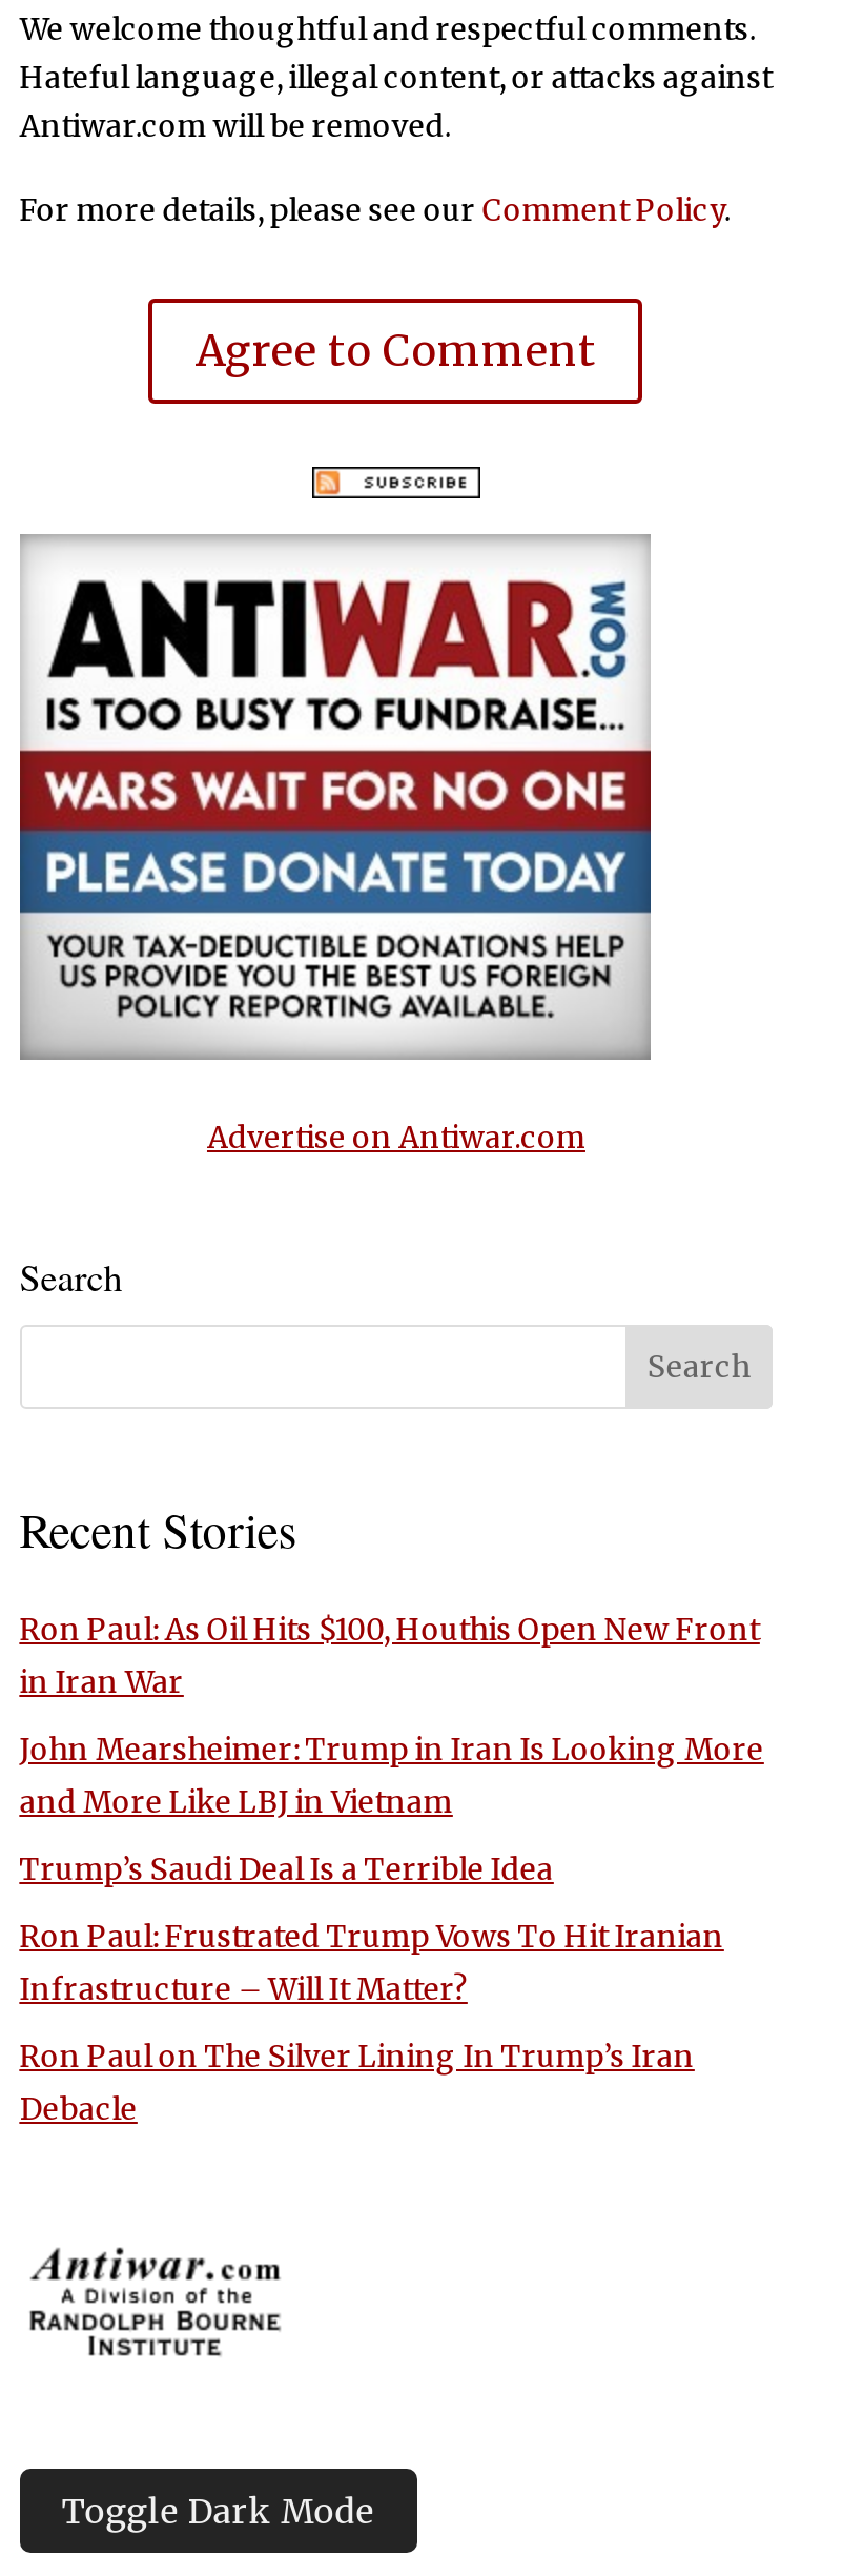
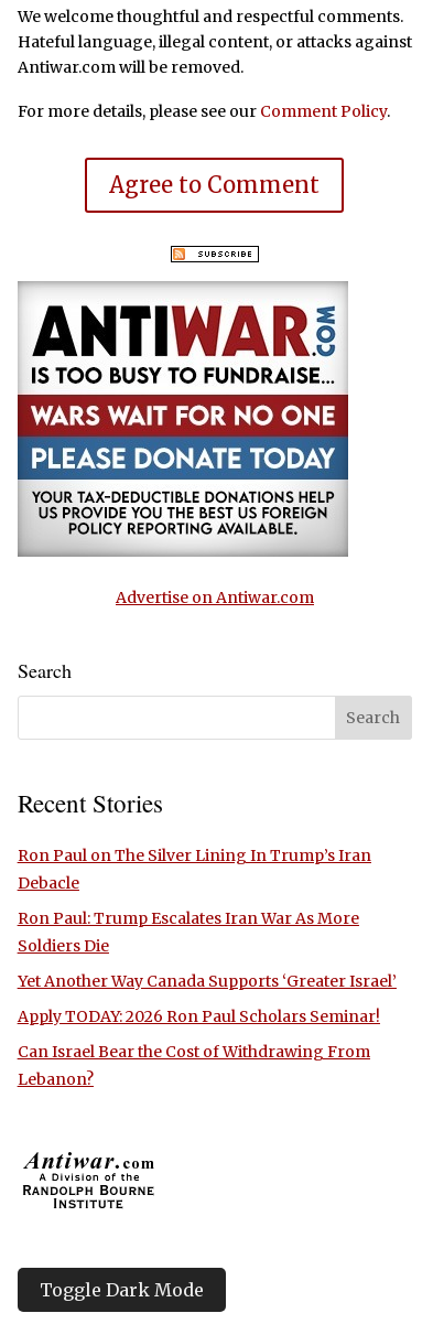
- Ron Paul: As Oil Hits $100, Houthis Open New Front
- in Iran War
- John Mearsheimer: Trump in Iran Is Looking More
- and More Like LBJ in Vietnam
- Trump’s Saudi Deal Is a Terrible Idea
- Ron Paul: Frustrated Trump Vows To Hit Iranian
- Infrastructure – Will It Matter?

moved up: Ron Paul on The Silver Lining In Trump’s Iran | Debacle

+ Ron Paul: Trump Escalates Iran War As More
+ Soldiers Die
+ Yet Another Way Canada Supports ‘Greater Israel’
+ Apply TODAY: 2026 Ron Paul Scholars Seminar!
+ Can Israel Bear the Cost of Withdrawing From
+ Lebanon?
